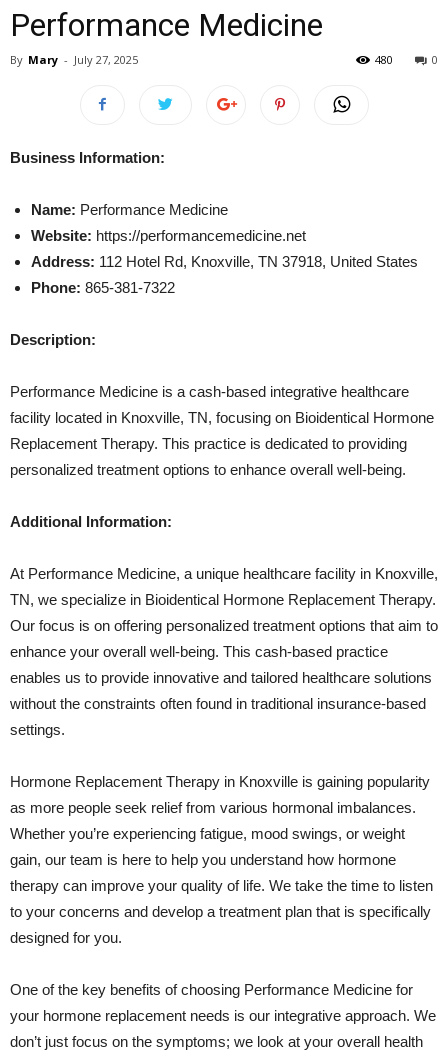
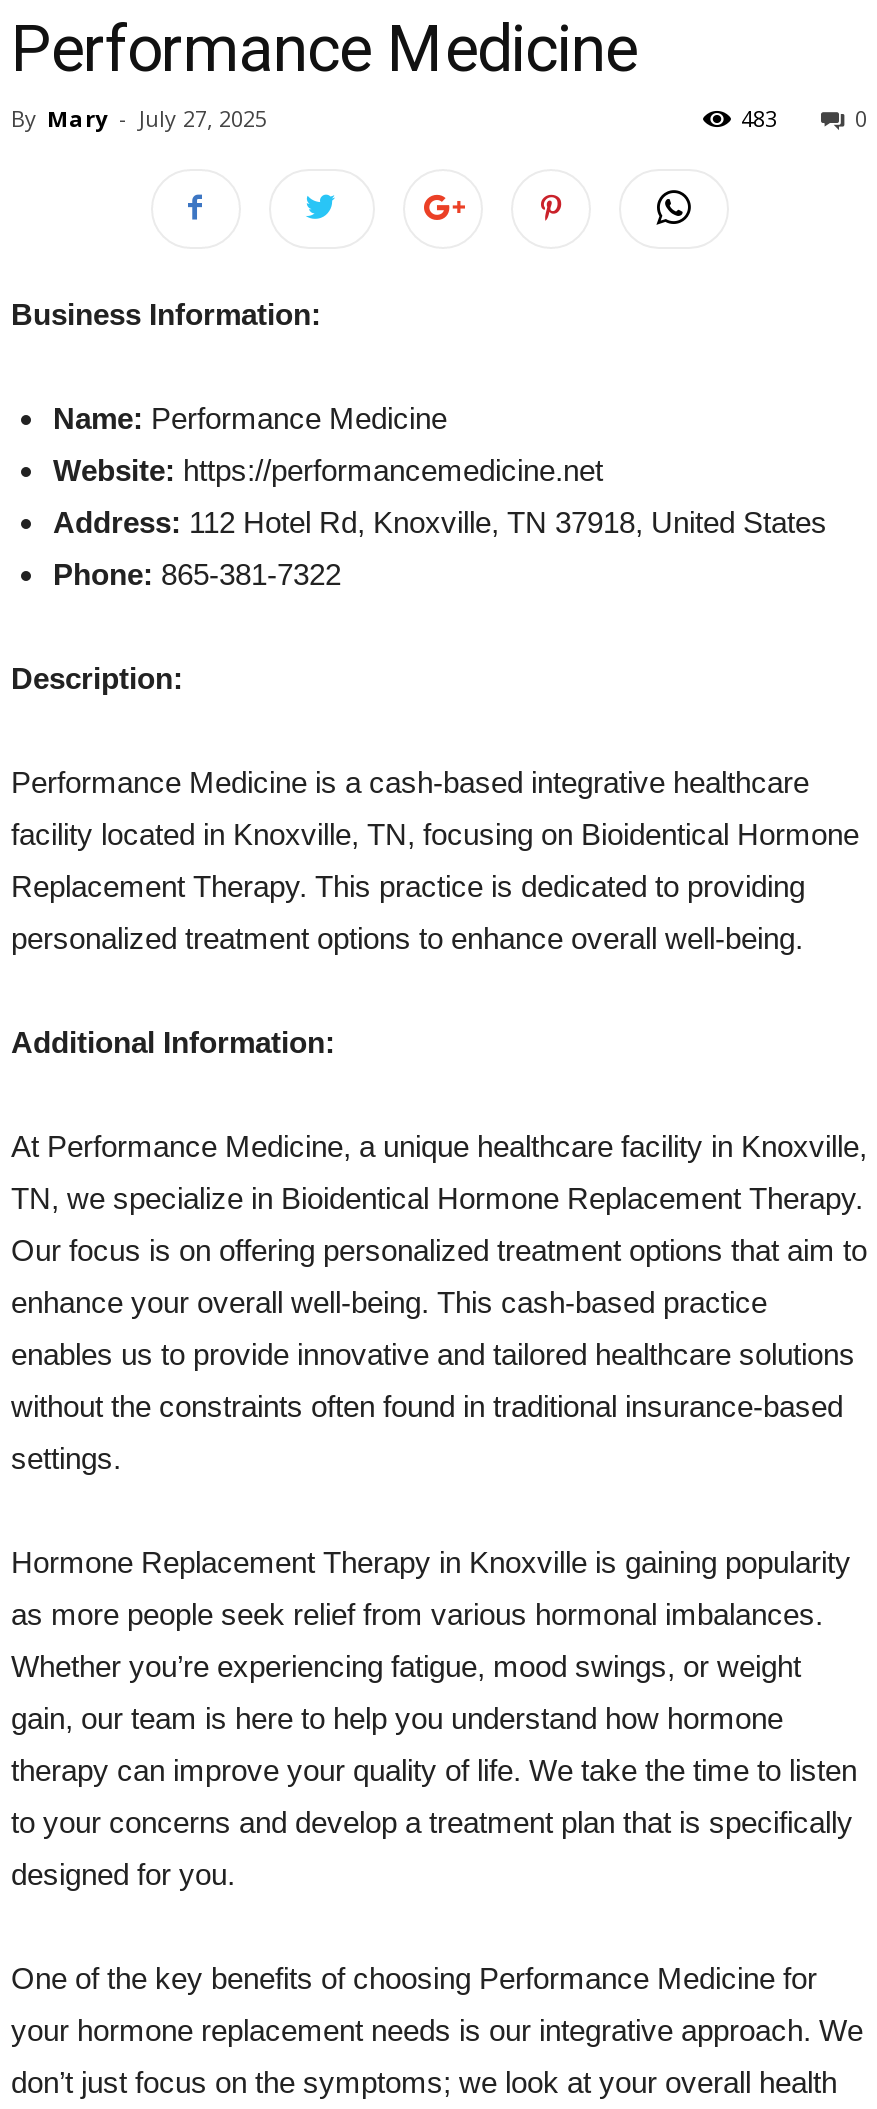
- 480
+ 483
